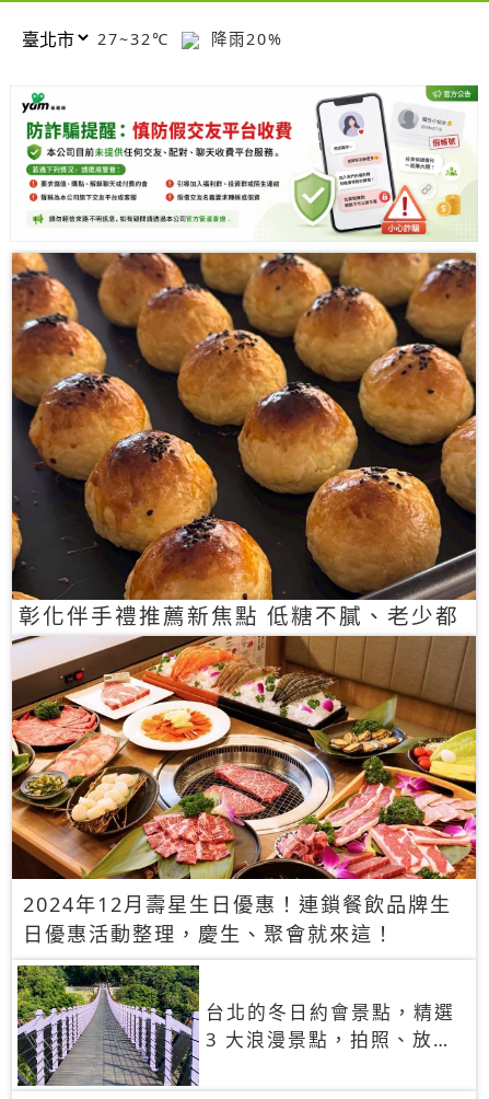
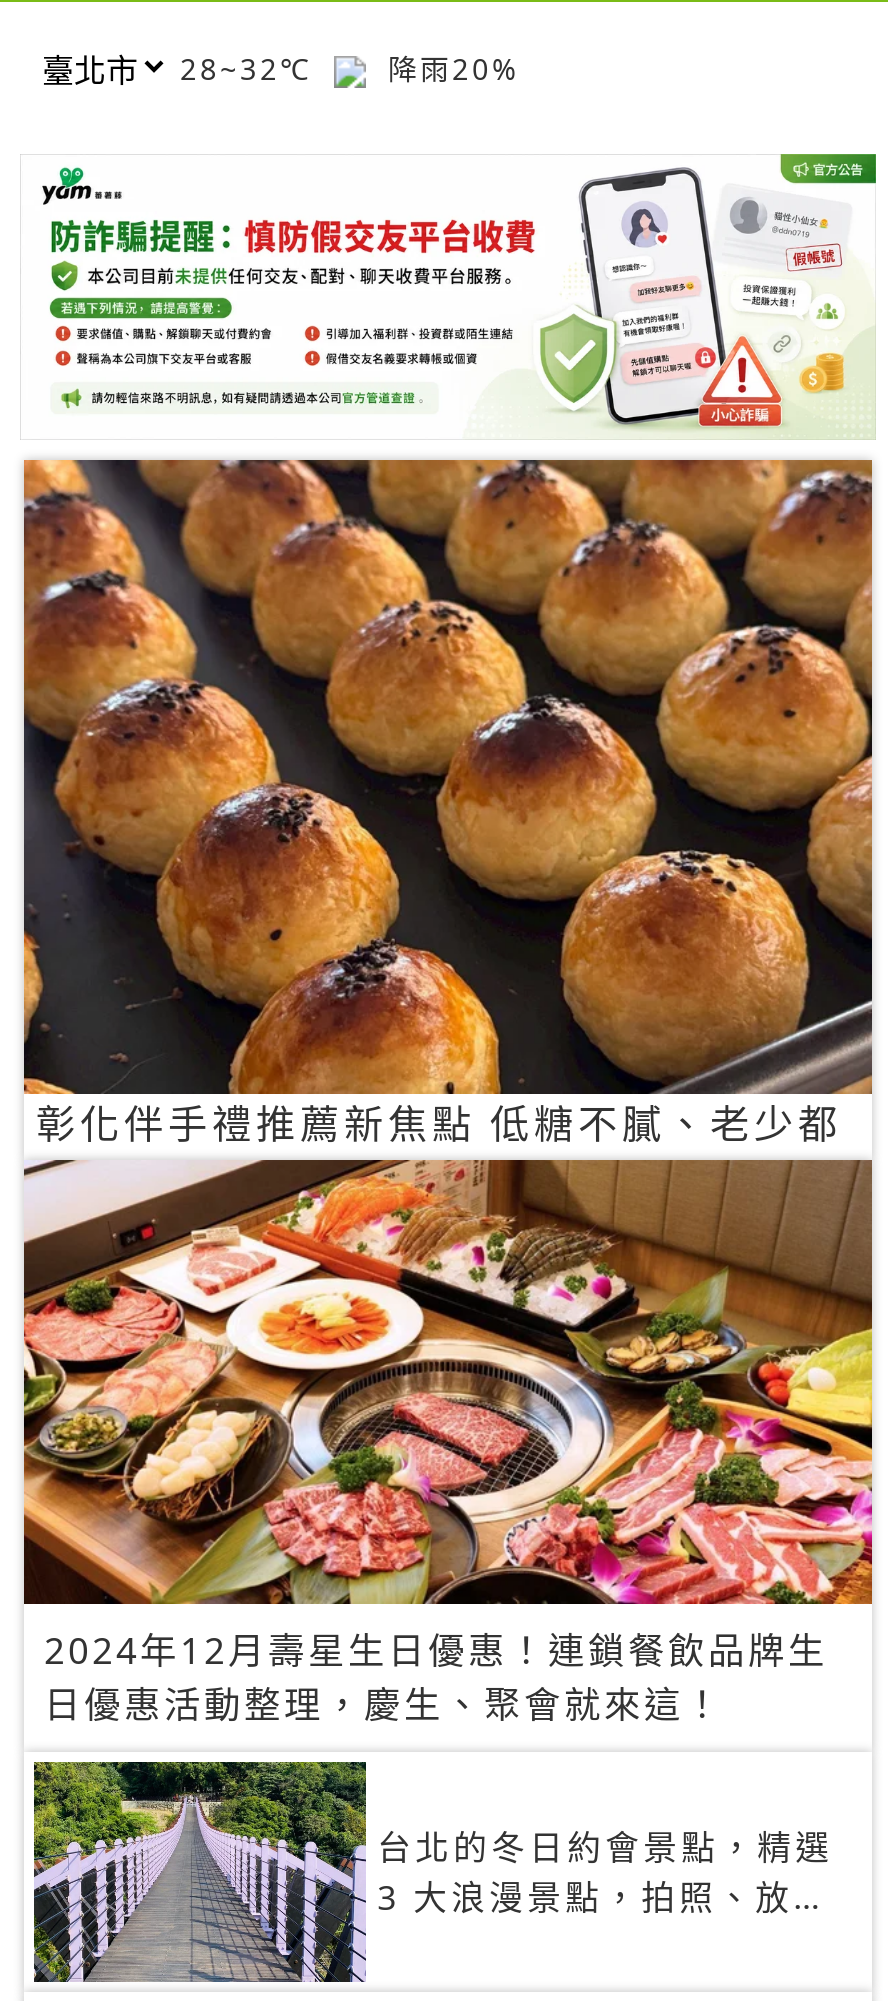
- 27~32℃ 降雨20%
+ 28~32℃ 降雨20%
